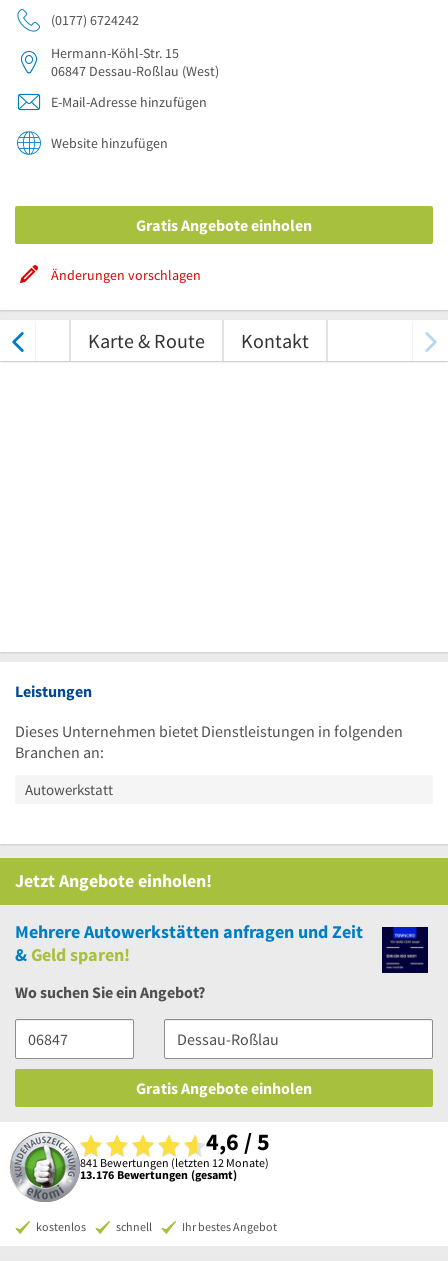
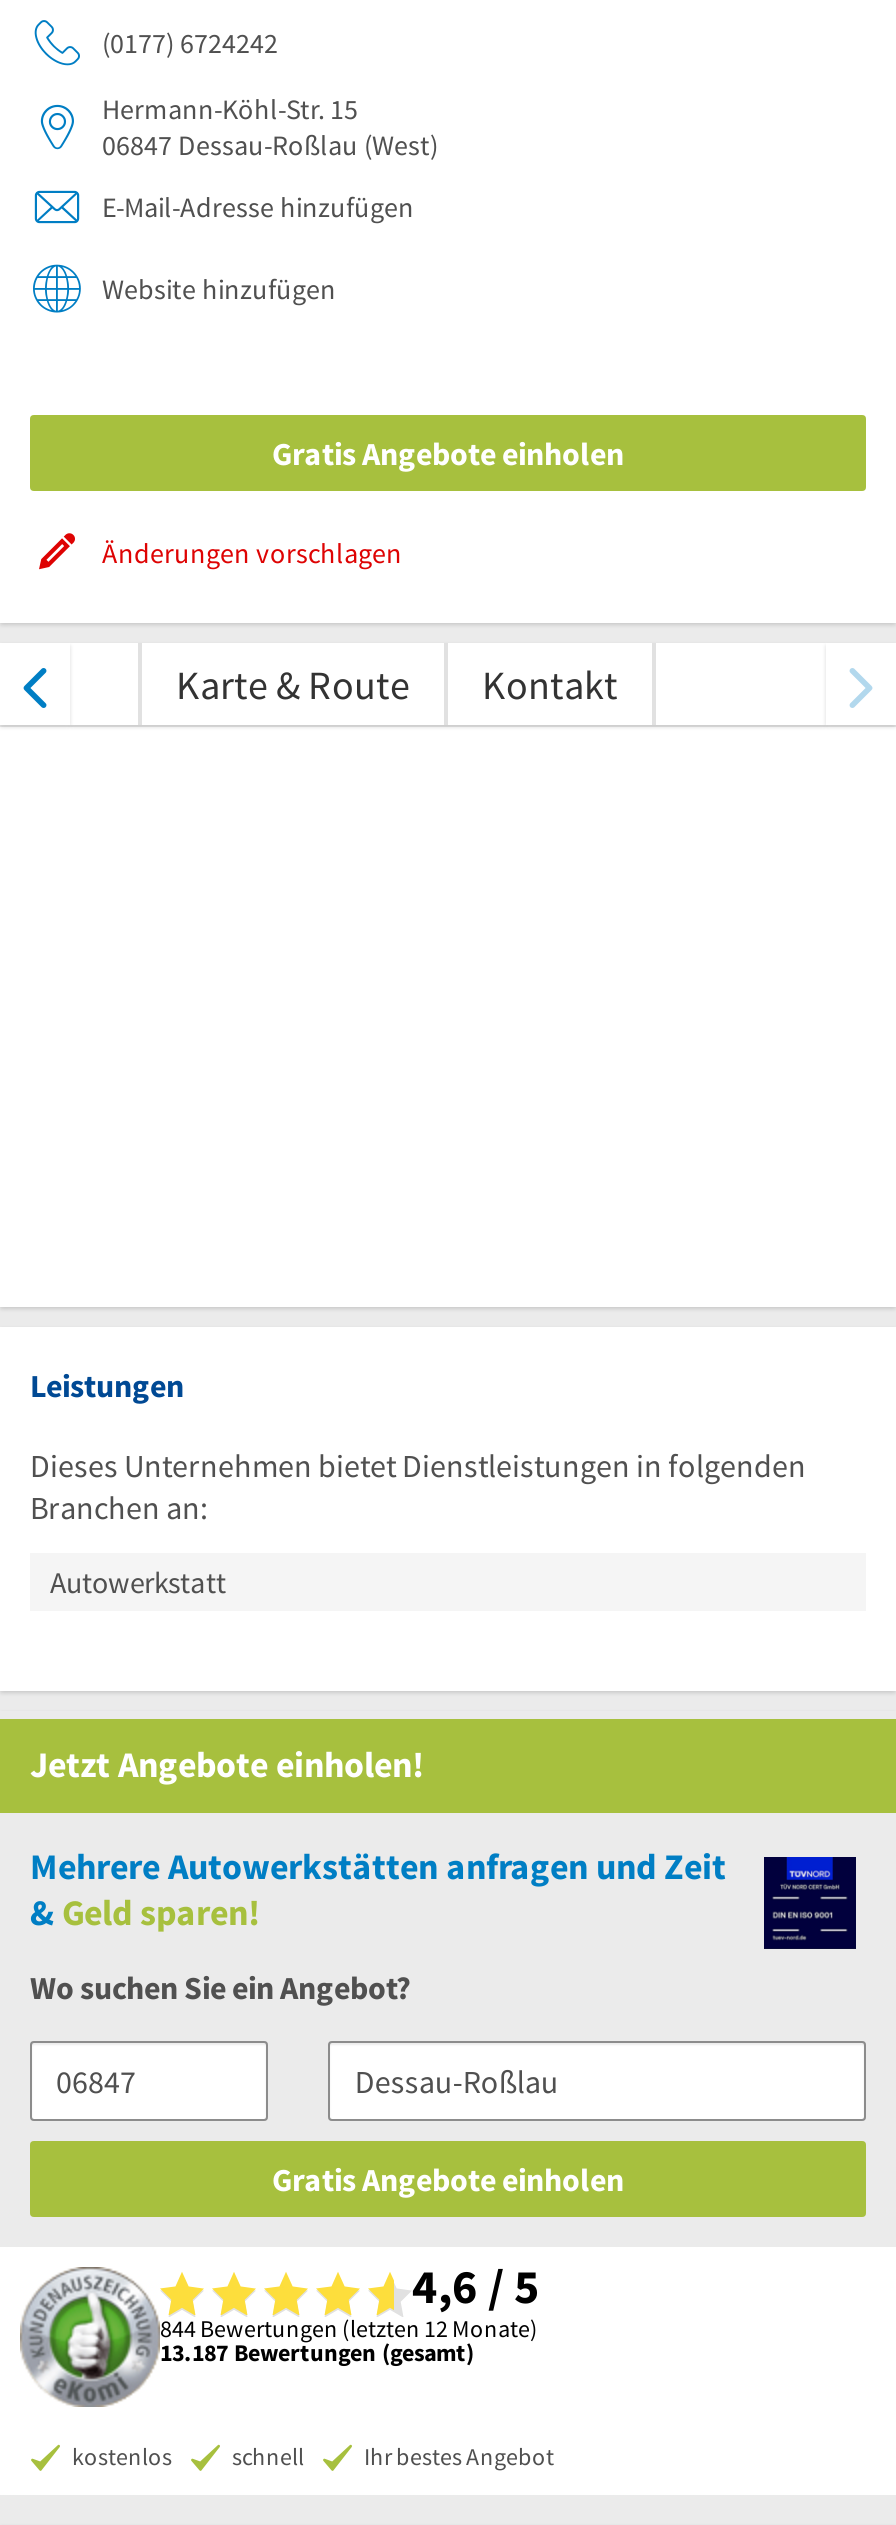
- 841 Bewertungen (letzten 12 Monate)
+ 844 Bewertungen (letzten 12 Monate)

- 13.176 Bewertungen (gesamt)
+ 13.187 Bewertungen (gesamt)
